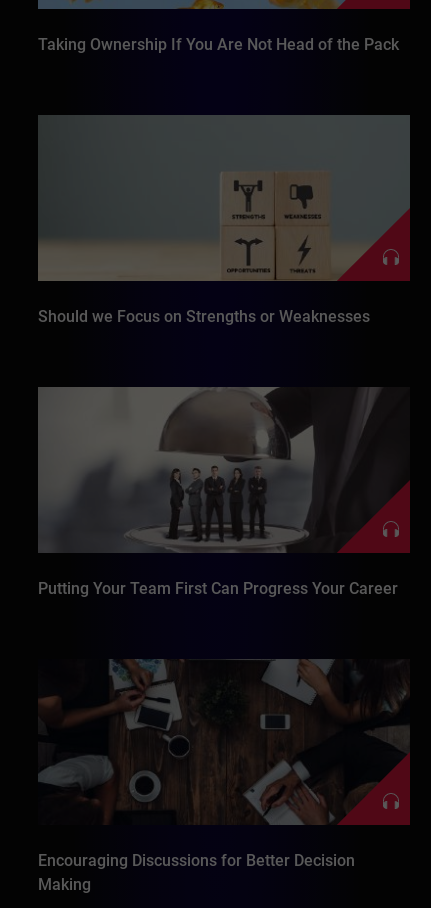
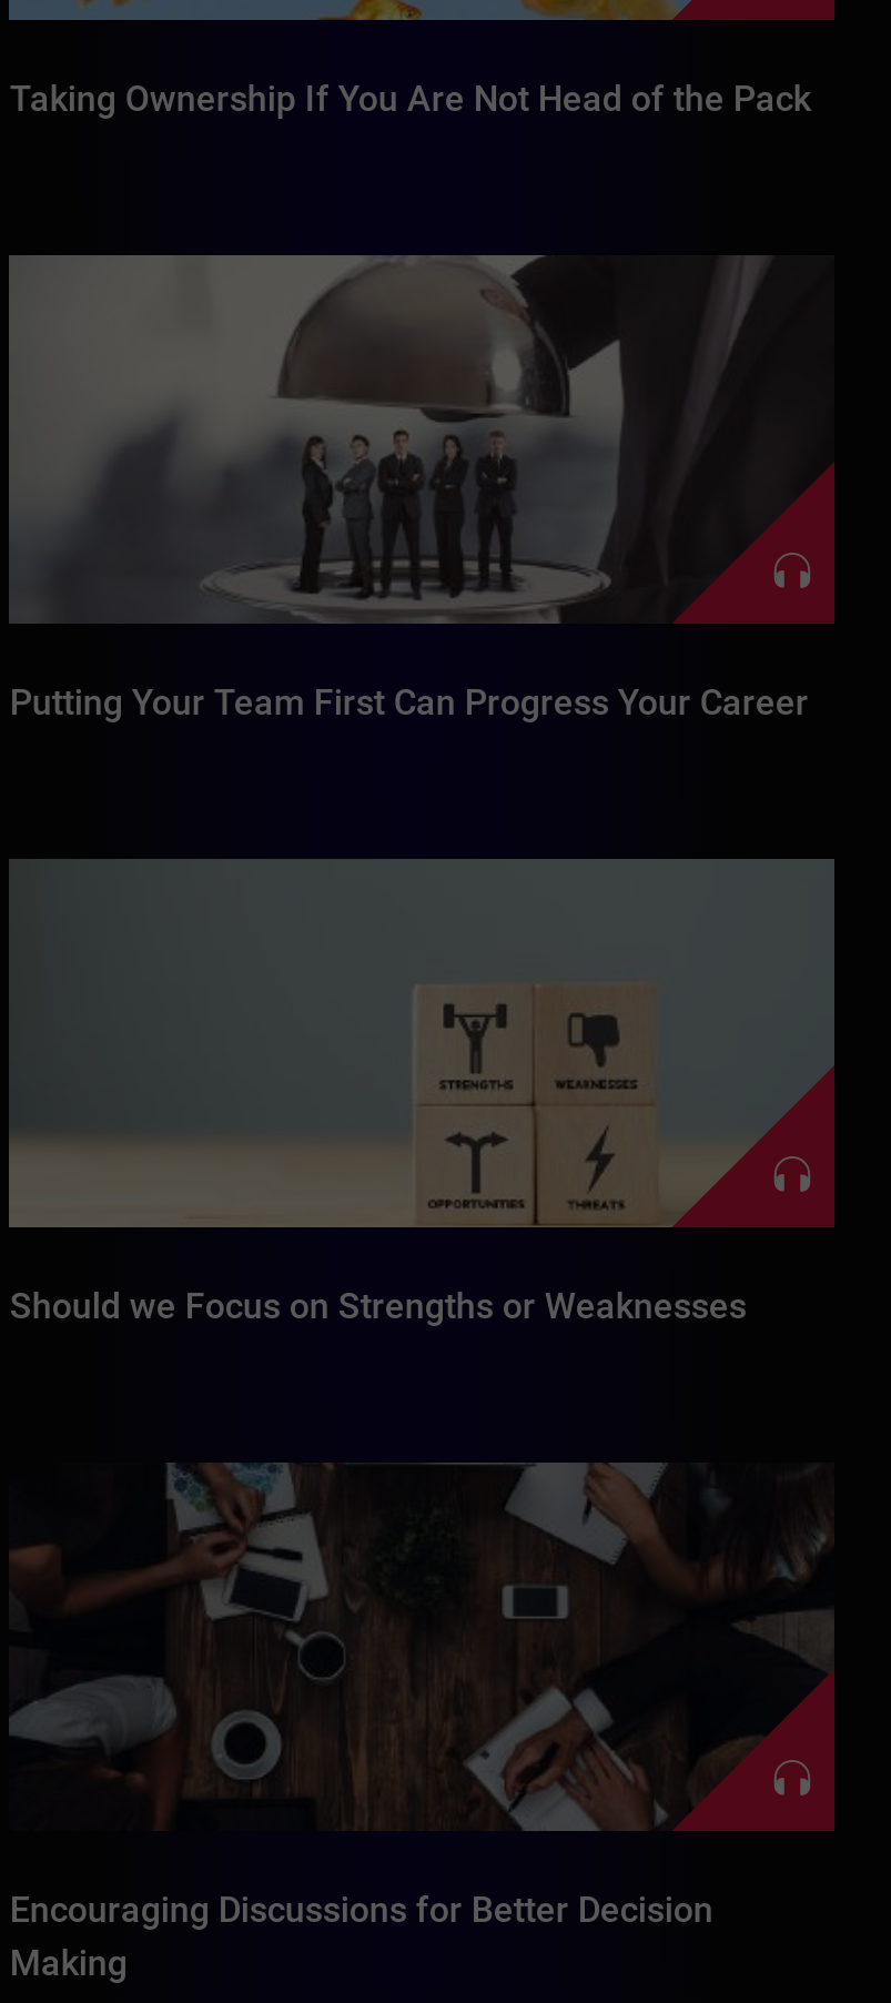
moved down: Should we Focus on Strengths or Weaknesses

moved up: [image] | Putting Your Team First Can Progress Your Career
